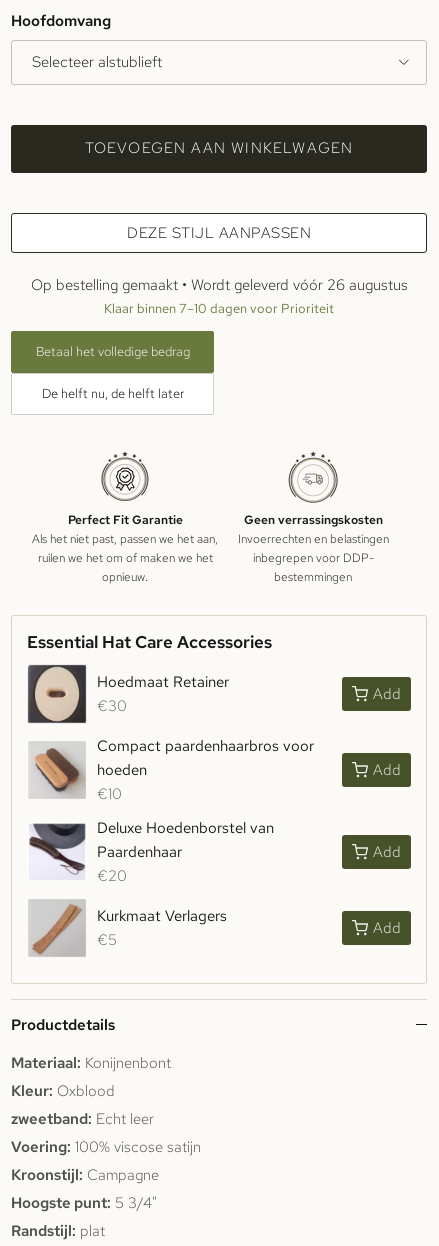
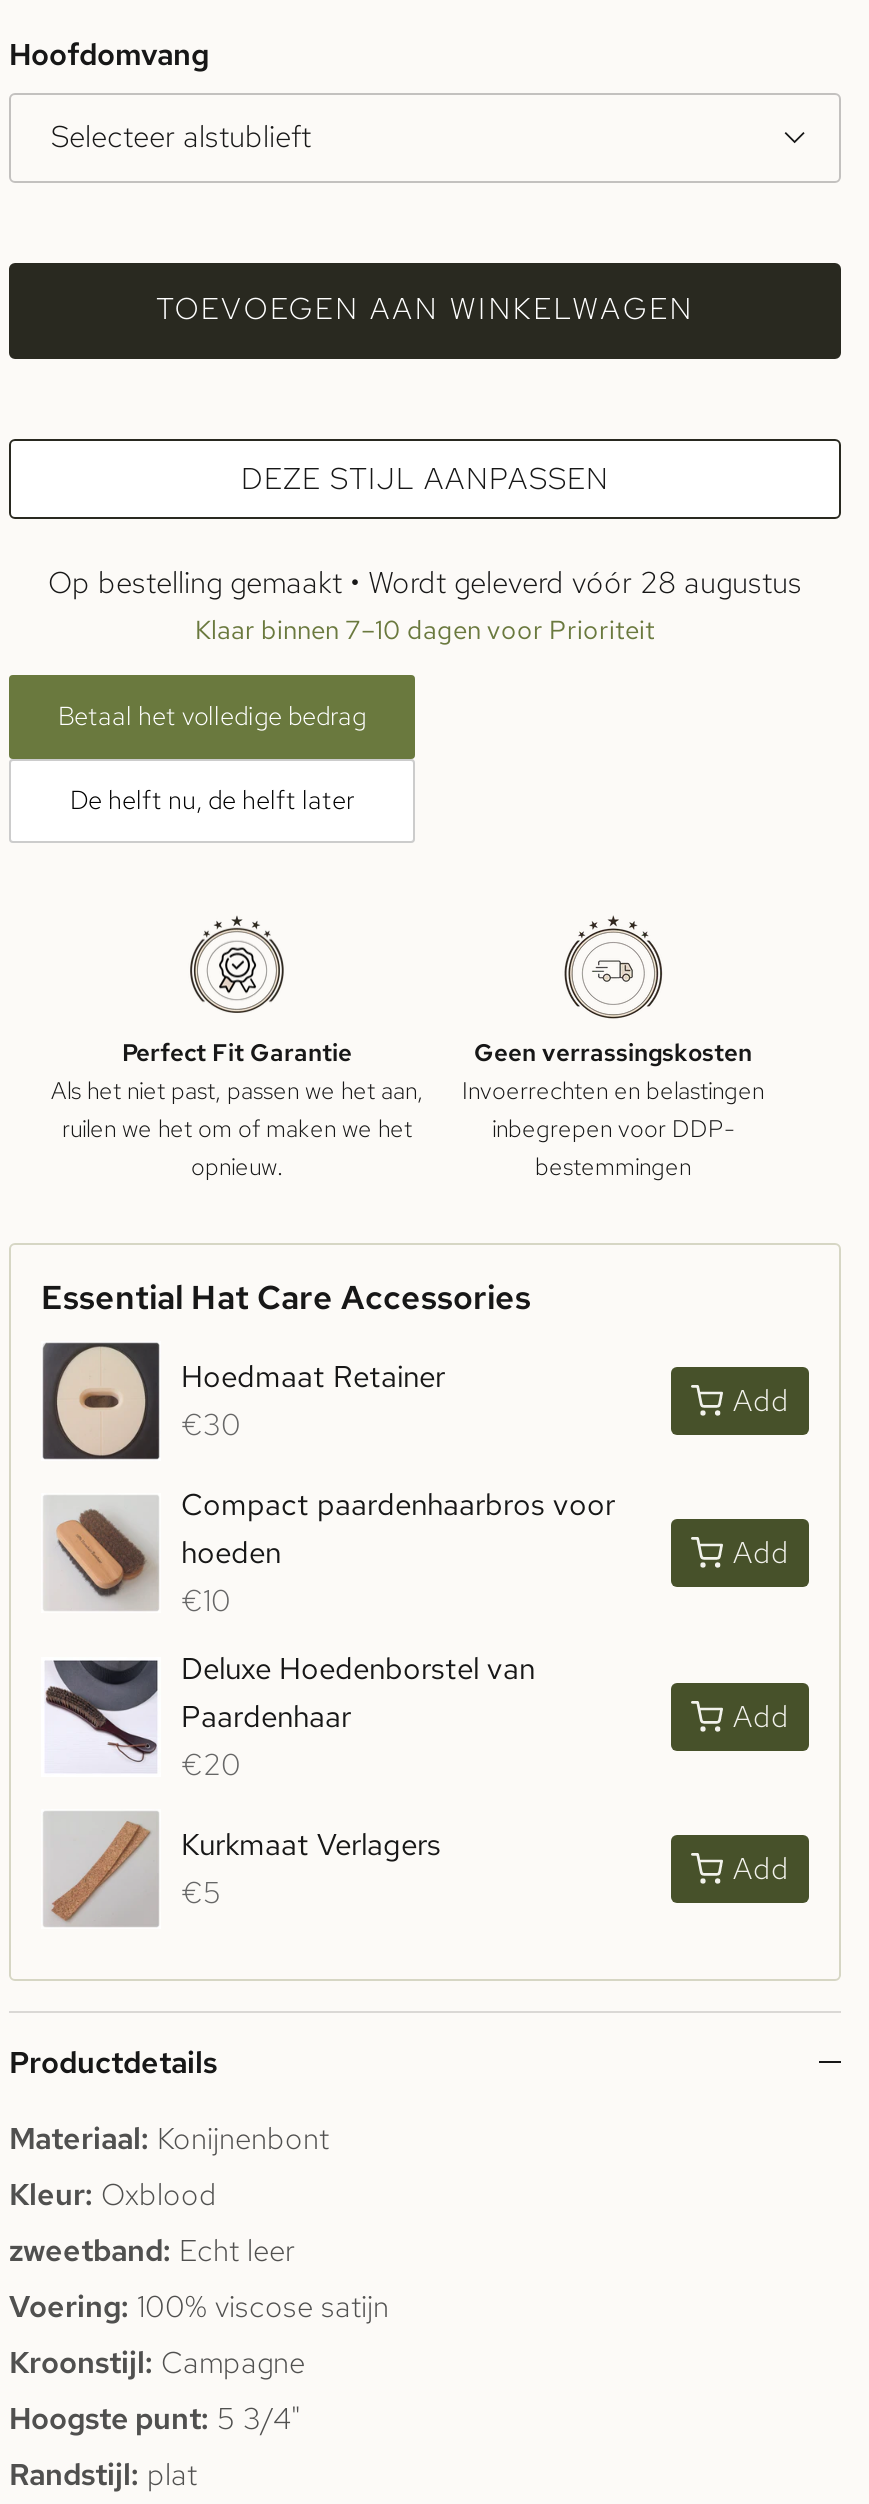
- Op bestelling gemaakt • Wordt geleverd vóór 26 augustus
+ Op bestelling gemaakt • Wordt geleverd vóór 28 augustus
